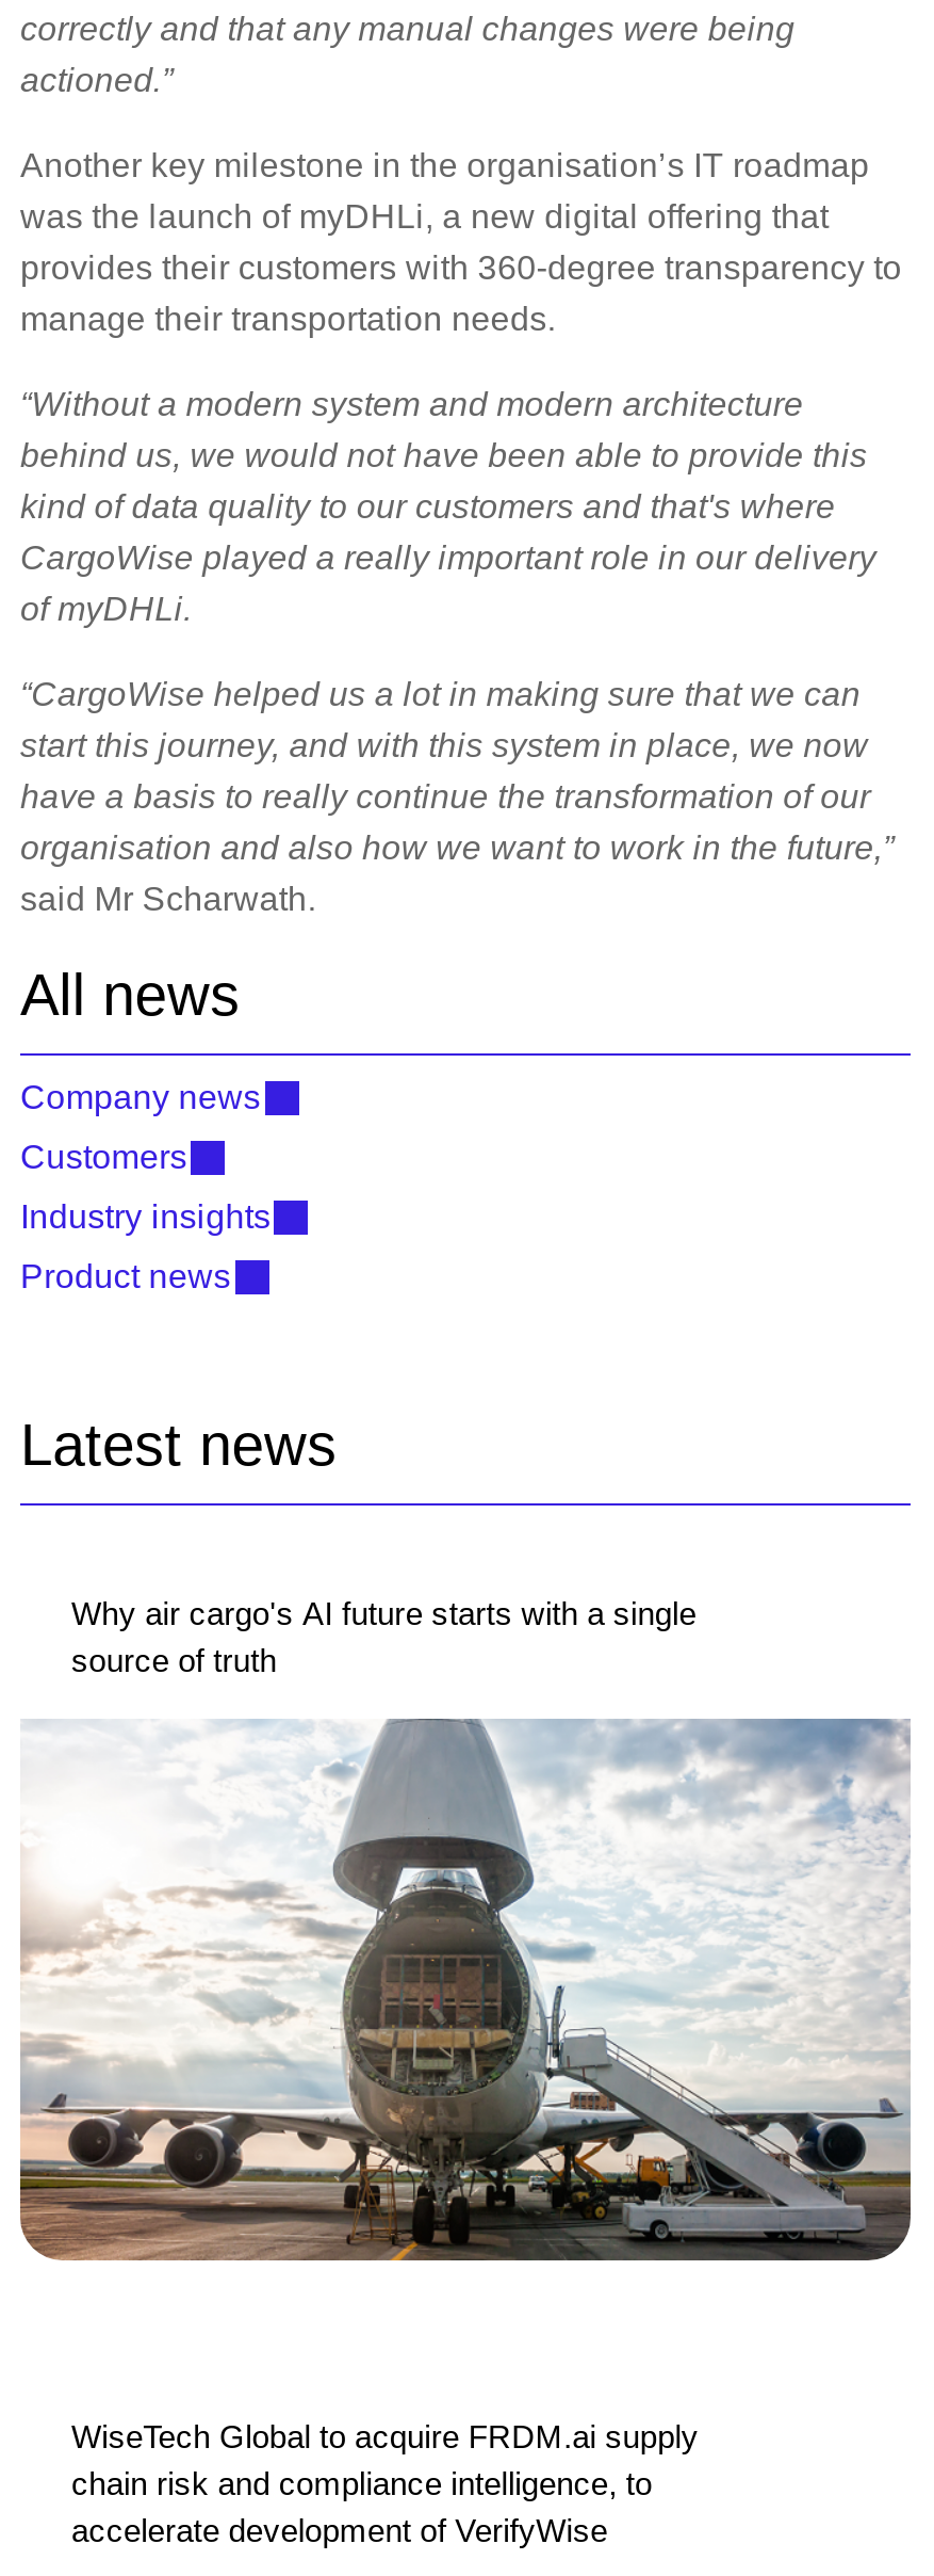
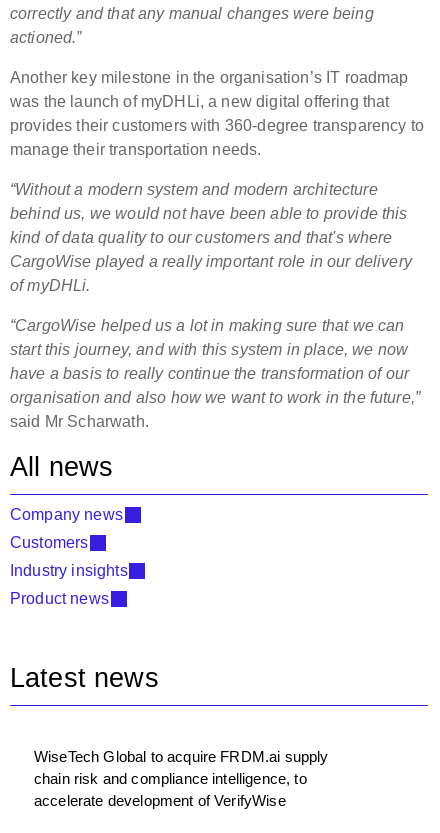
- Why air cargo's AI future starts with a single
- source of truth

- [image]
